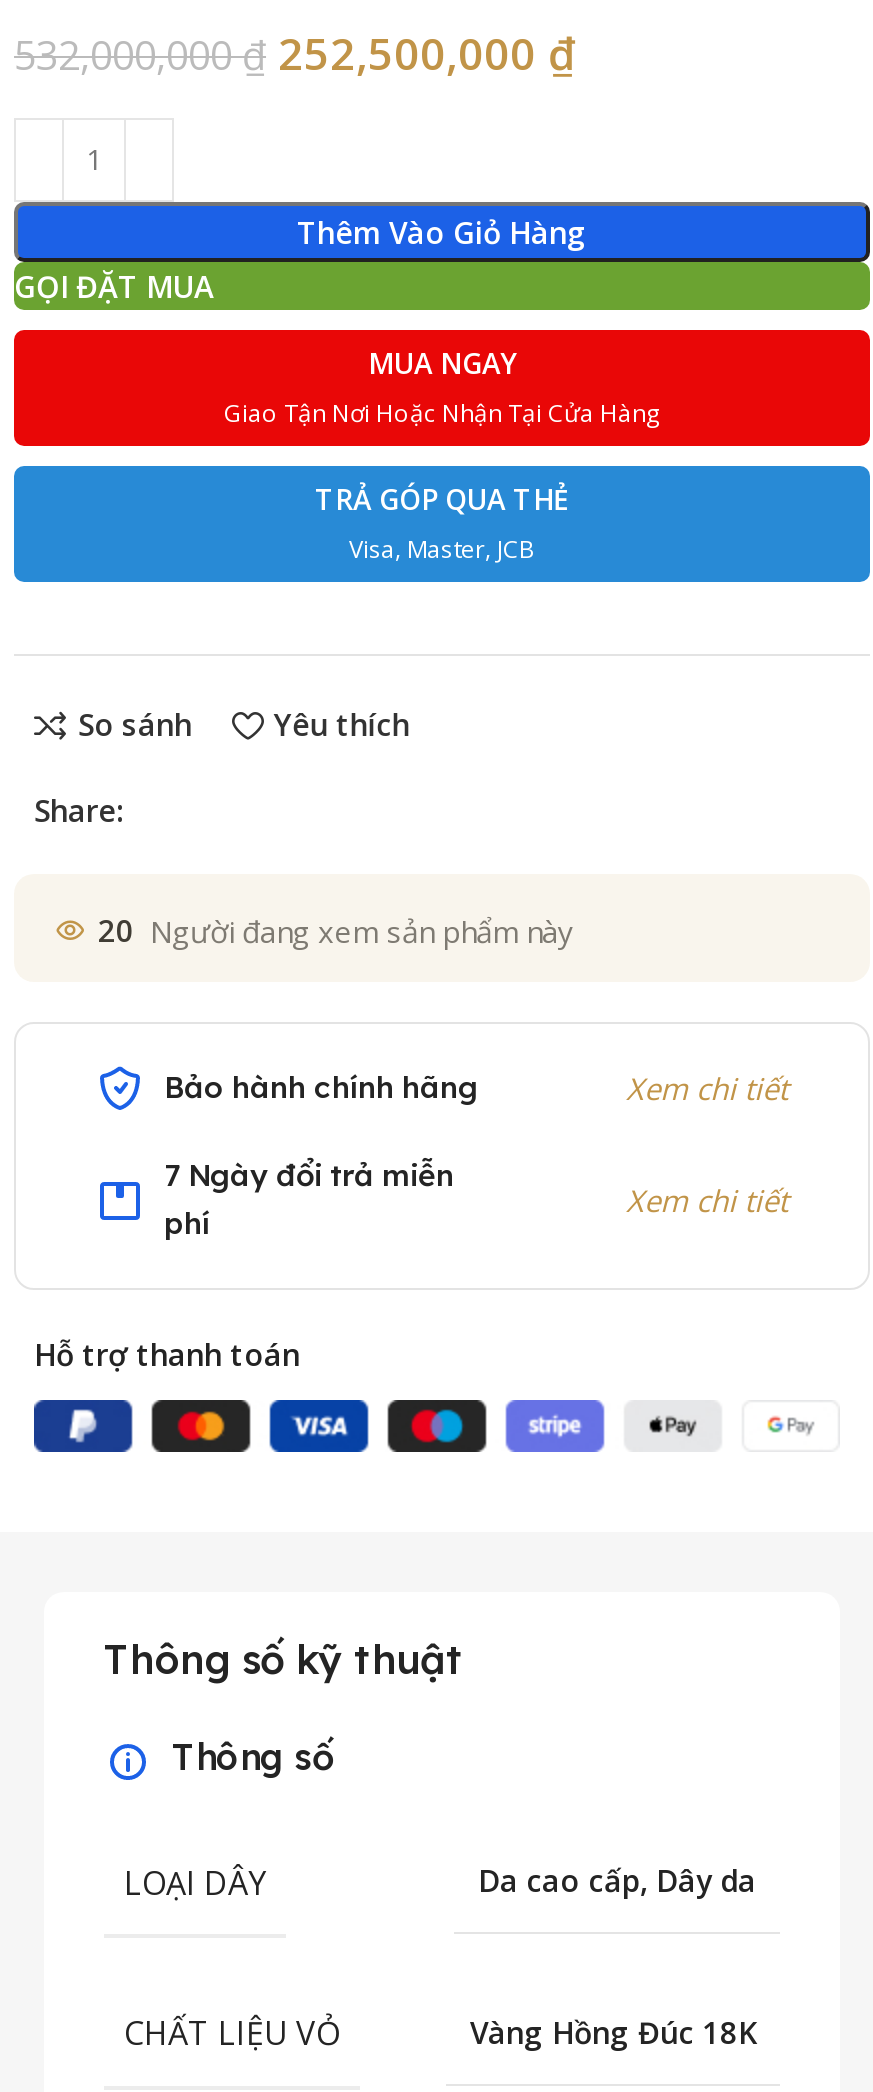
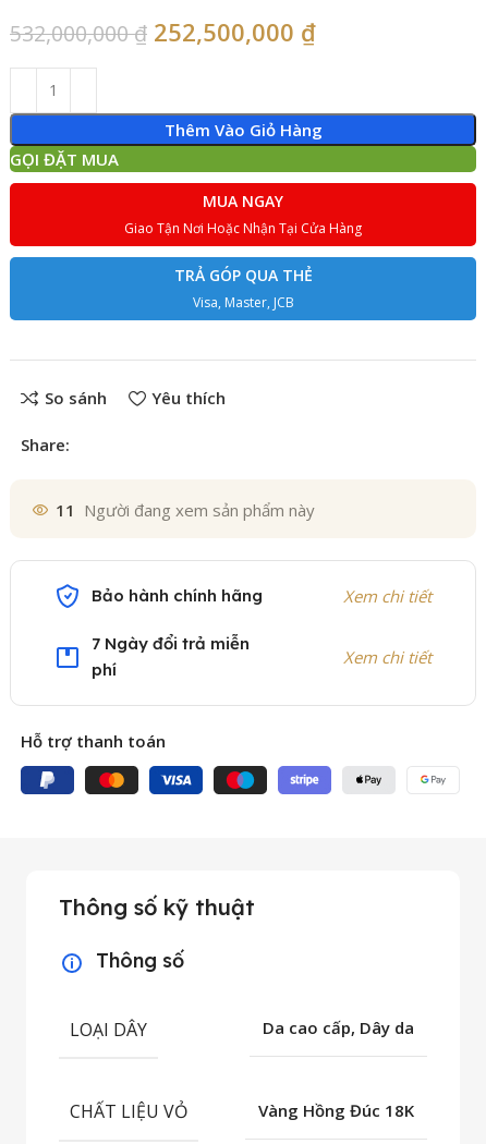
- 20 Người đang xem sản phẩm này
+ 11 Người đang xem sản phẩm này
